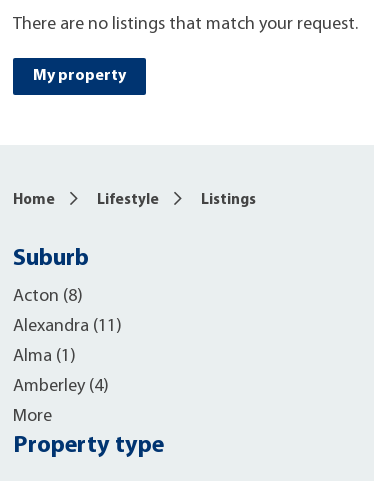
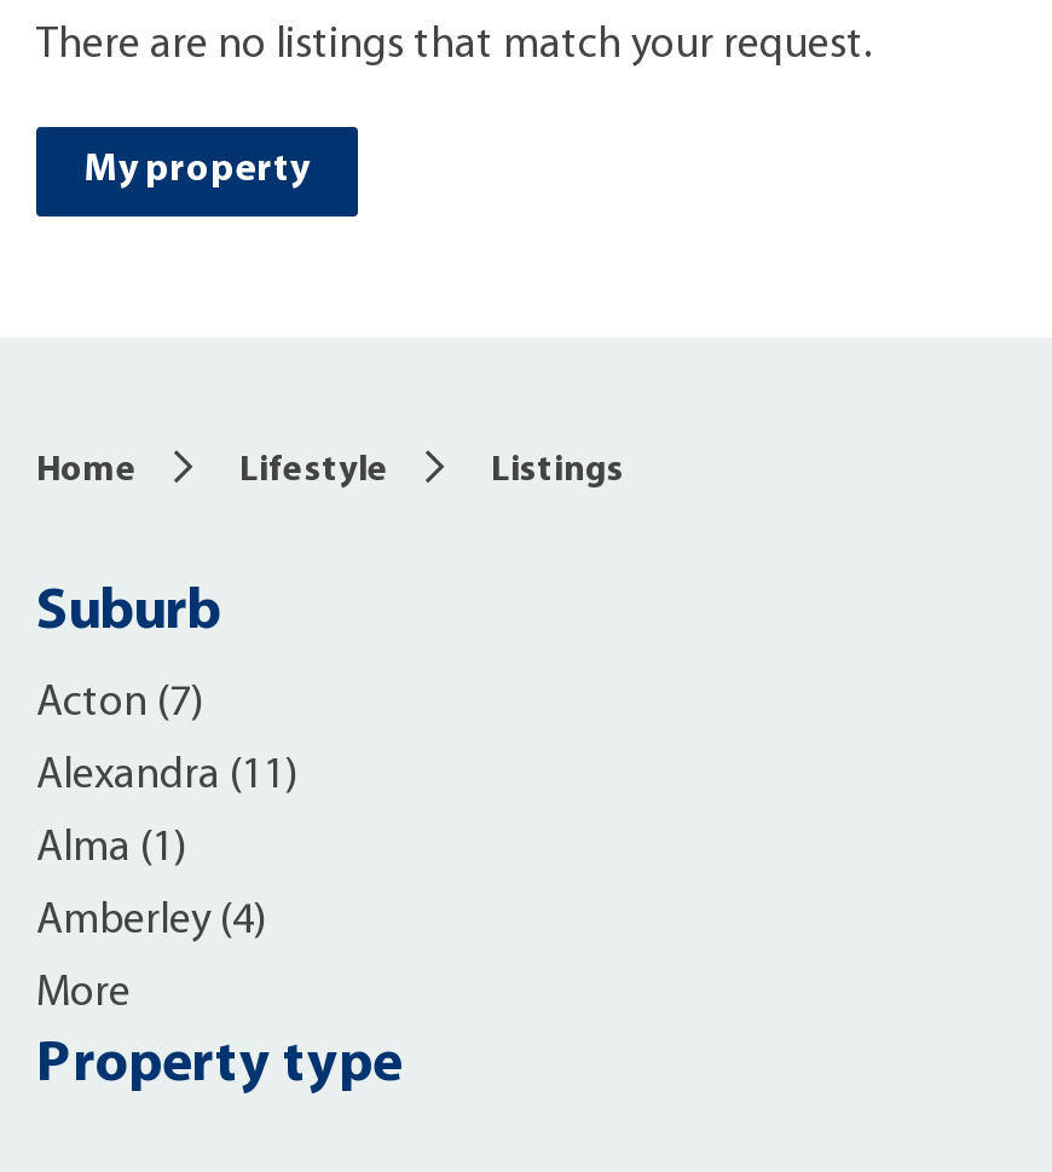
- Acton (8)
+ Acton (7)
